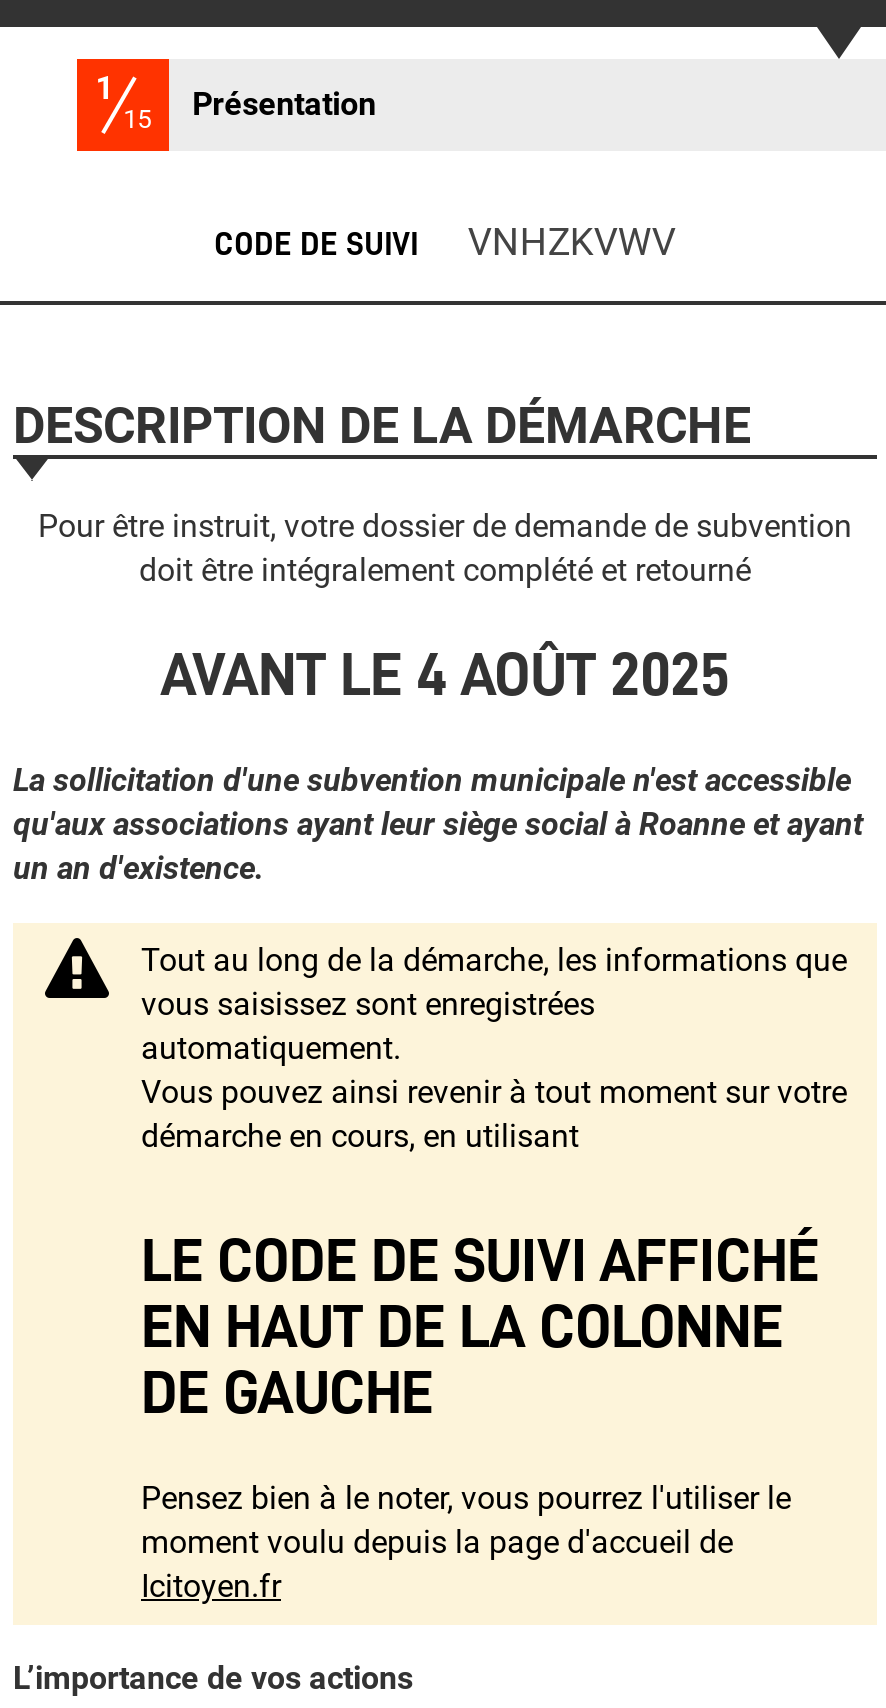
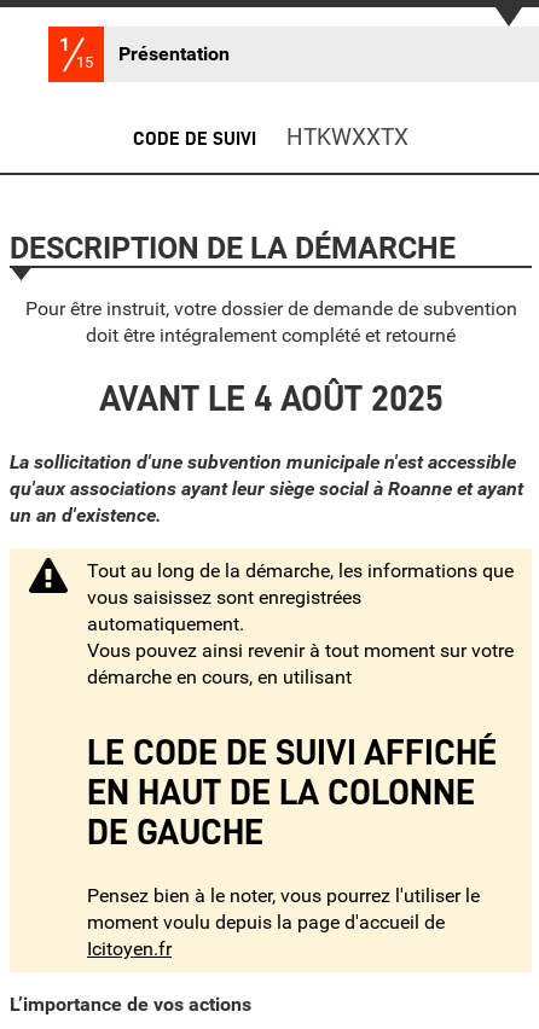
- VNHZKVWV
+ HTKWXXTX
